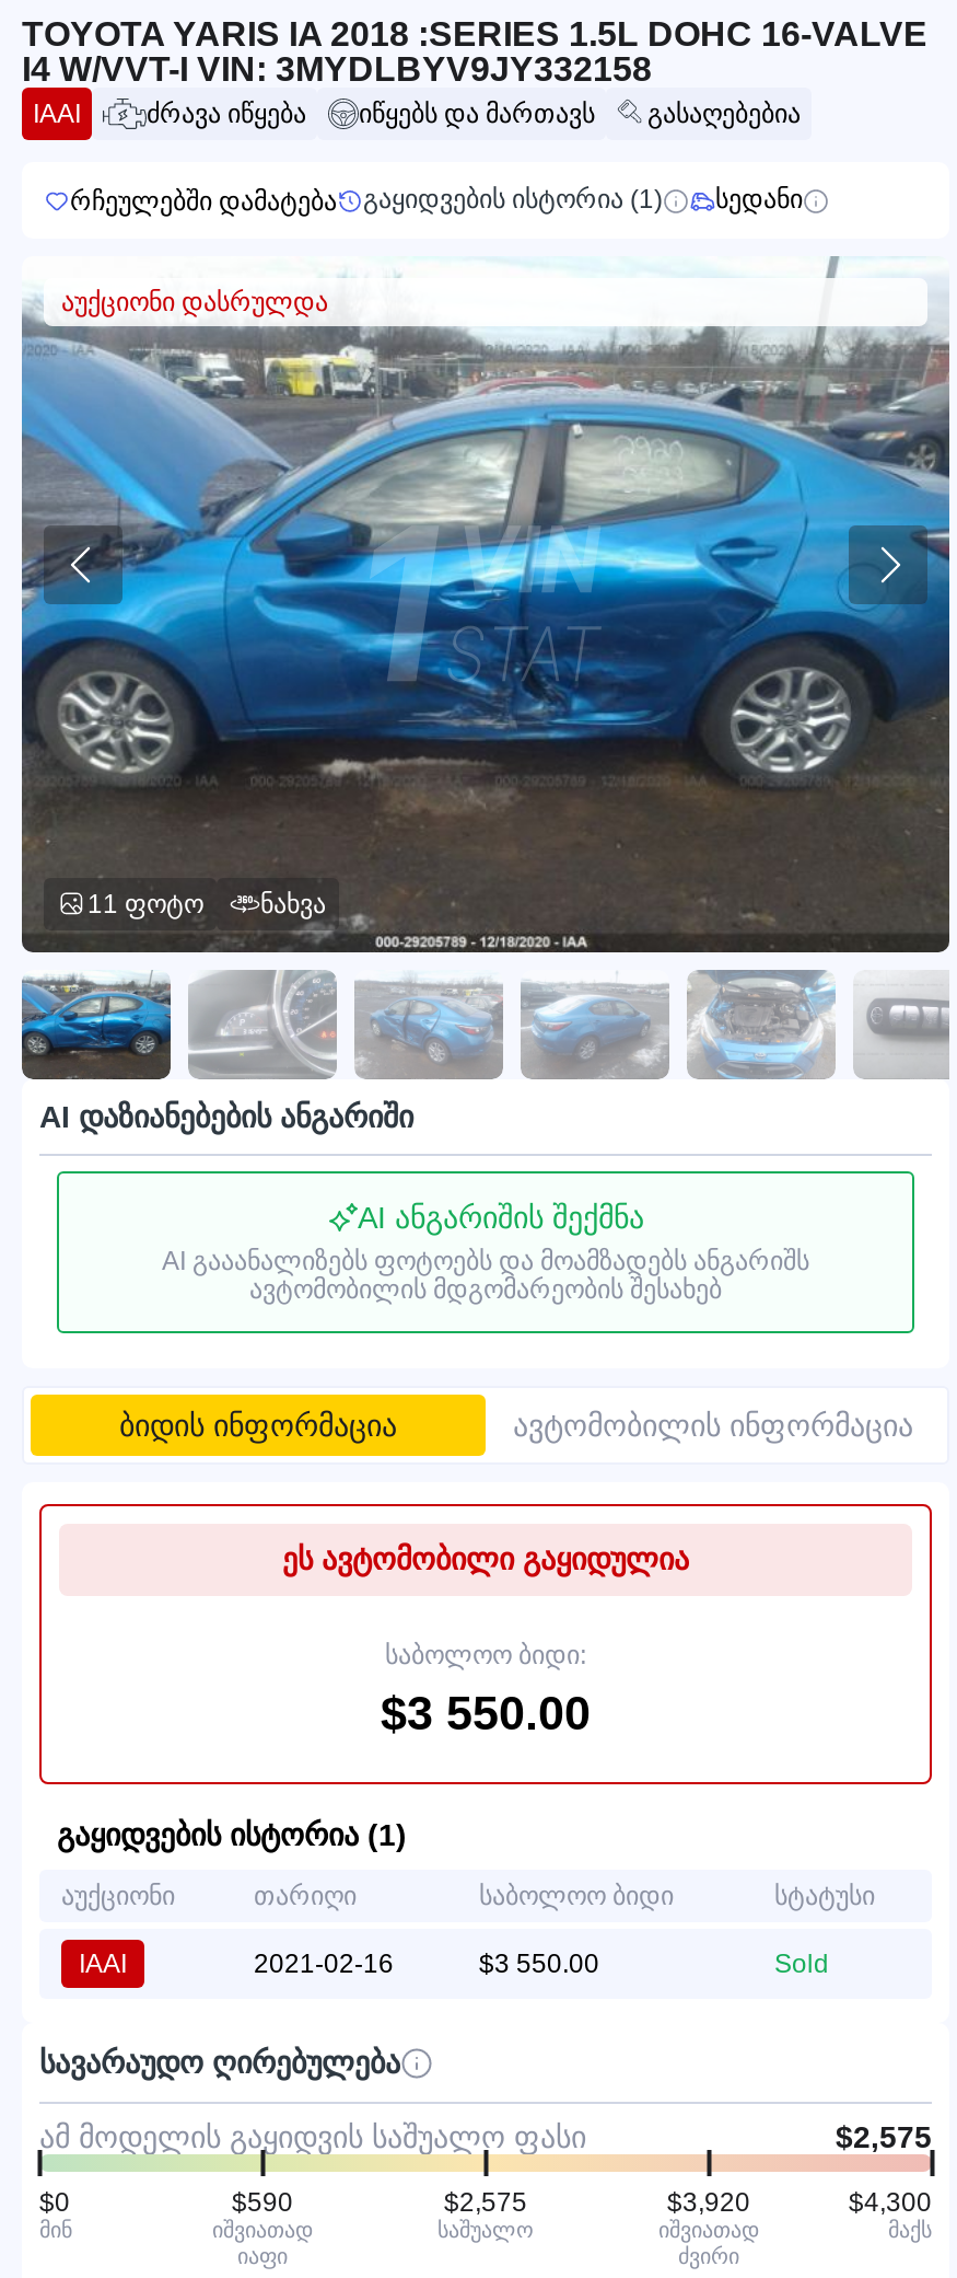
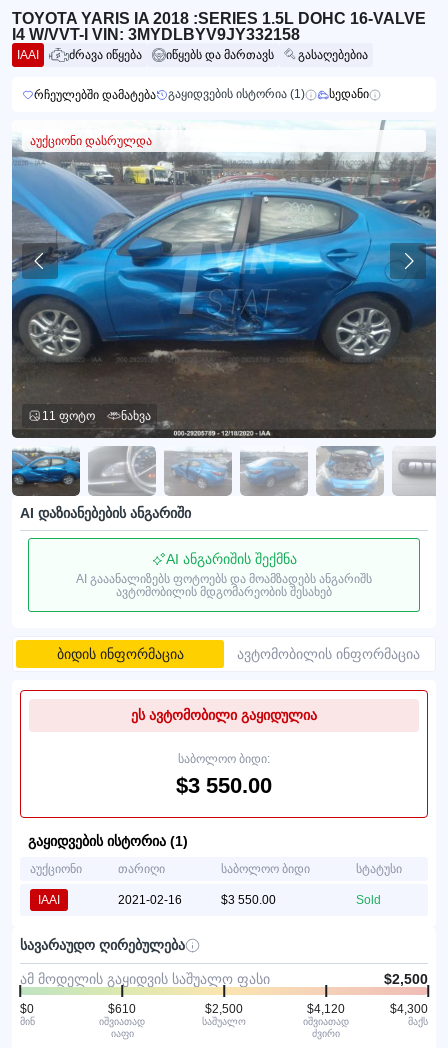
- $2,575
+ $2,500

- $590
+ $610

- $2,575
+ $2,500

- $3,920
+ $4,120
